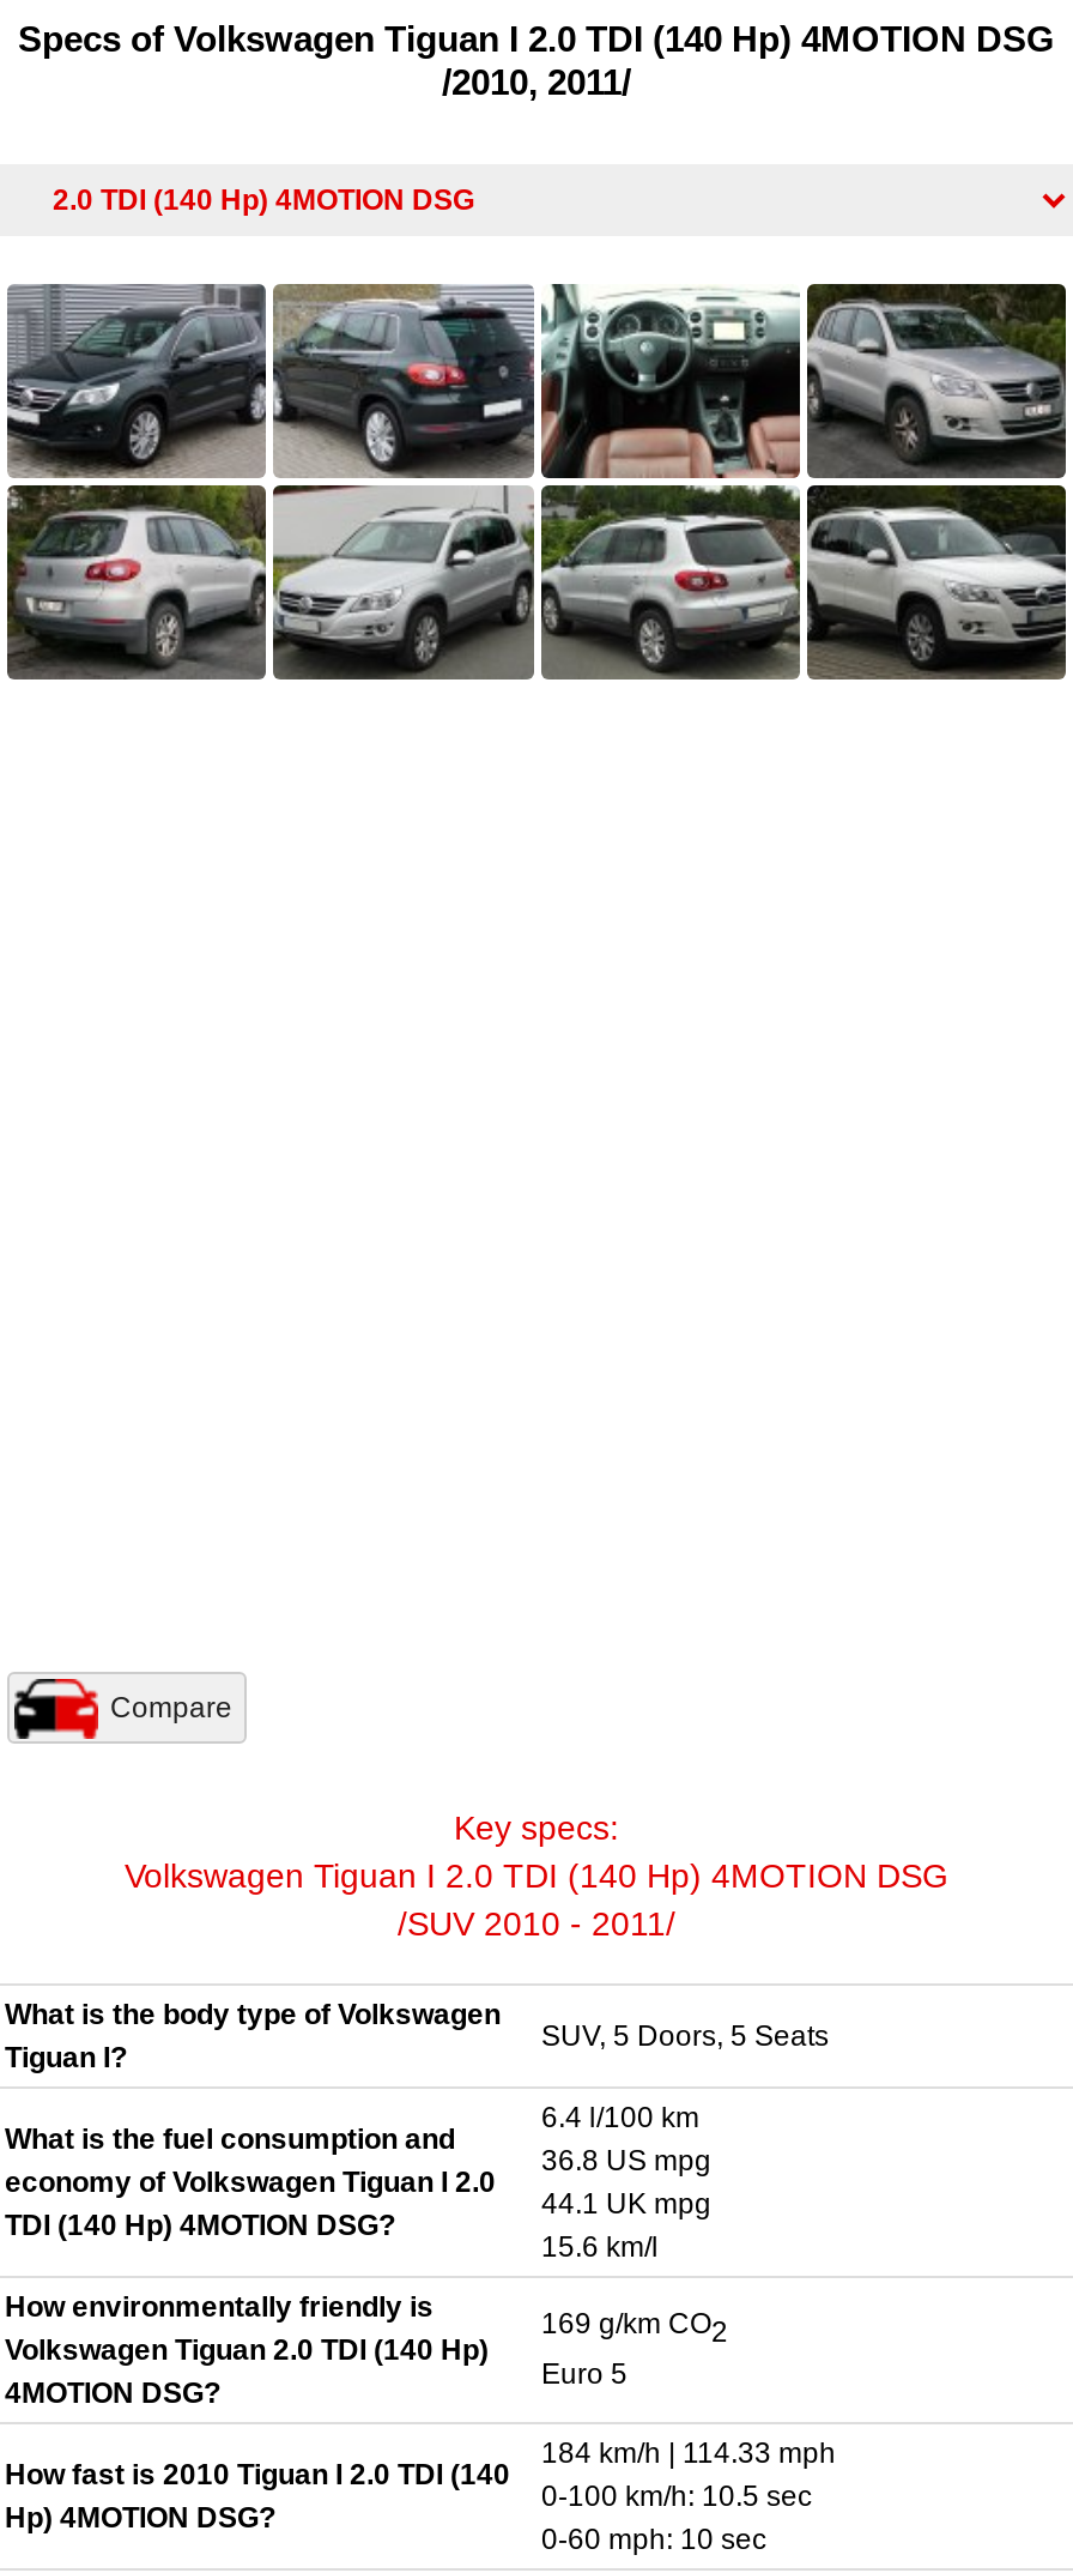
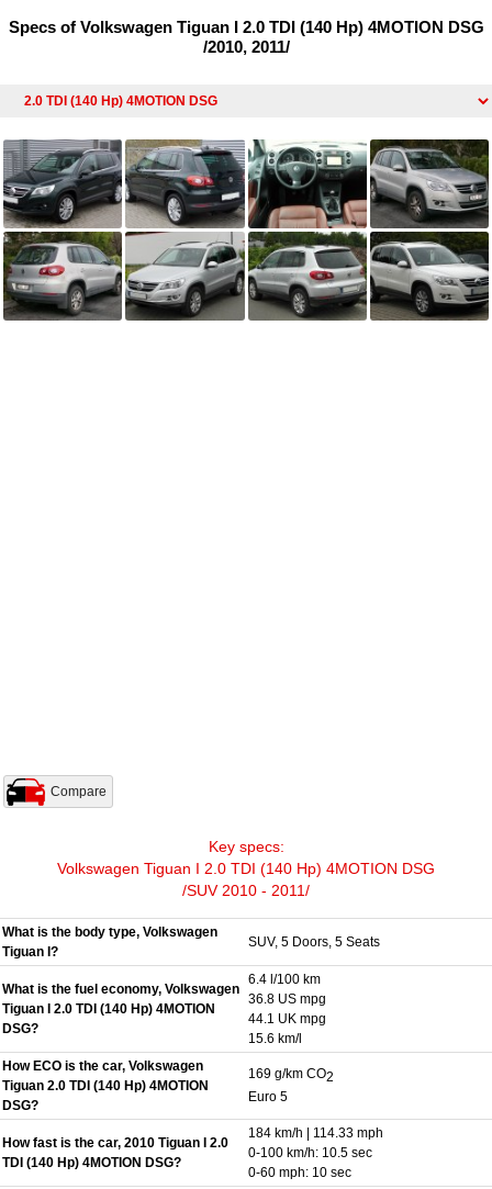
- What is the body type of Volkswagen
+ What is the body type, Volkswagen

- What is the fuel consumption and
- economy of Volkswagen Tiguan I 2.0
+ What is the fuel economy, Volkswagen
+ Tiguan I 2.0 TDI (140 Hp) 4MOTION
+ DSG?

moved down: TDI (140 Hp) 4MOTION DSG?

- How environmentally friendly is
- Volkswagen Tiguan 2.0 TDI (140 Hp)
- 4MOTION DSG?
+ How ECO is the car, Volkswagen
+ Tiguan 2.0 TDI (140 Hp) 4MOTION
+ DSG?

- How fast is 2010 Tiguan I 2.0 TDI (140
- Hp) 4MOTION DSG?
+ How fast is the car, 2010 Tiguan I 2.0
